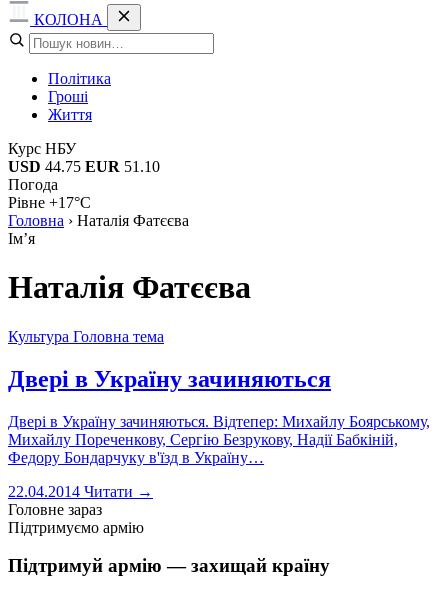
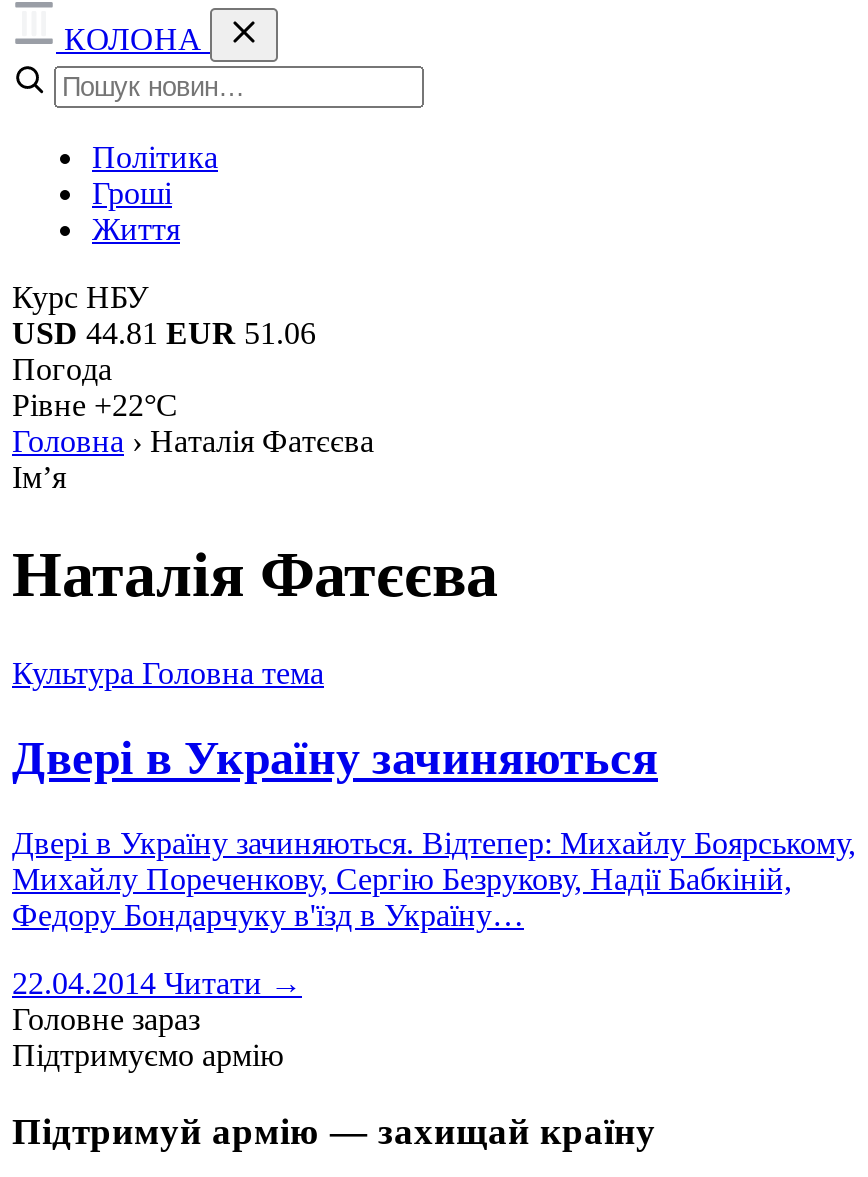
- USD 44.75 EUR 51.10
+ USD 44.81 EUR 51.06

- Рівне +17°C
+ Рівне +22°C
